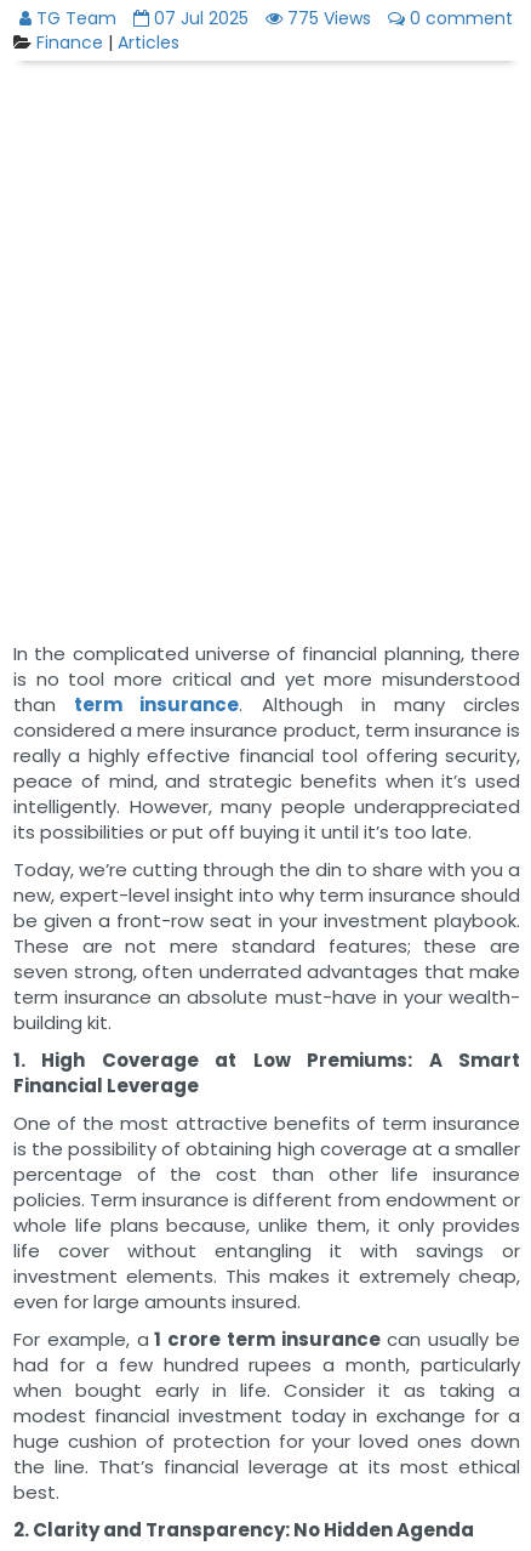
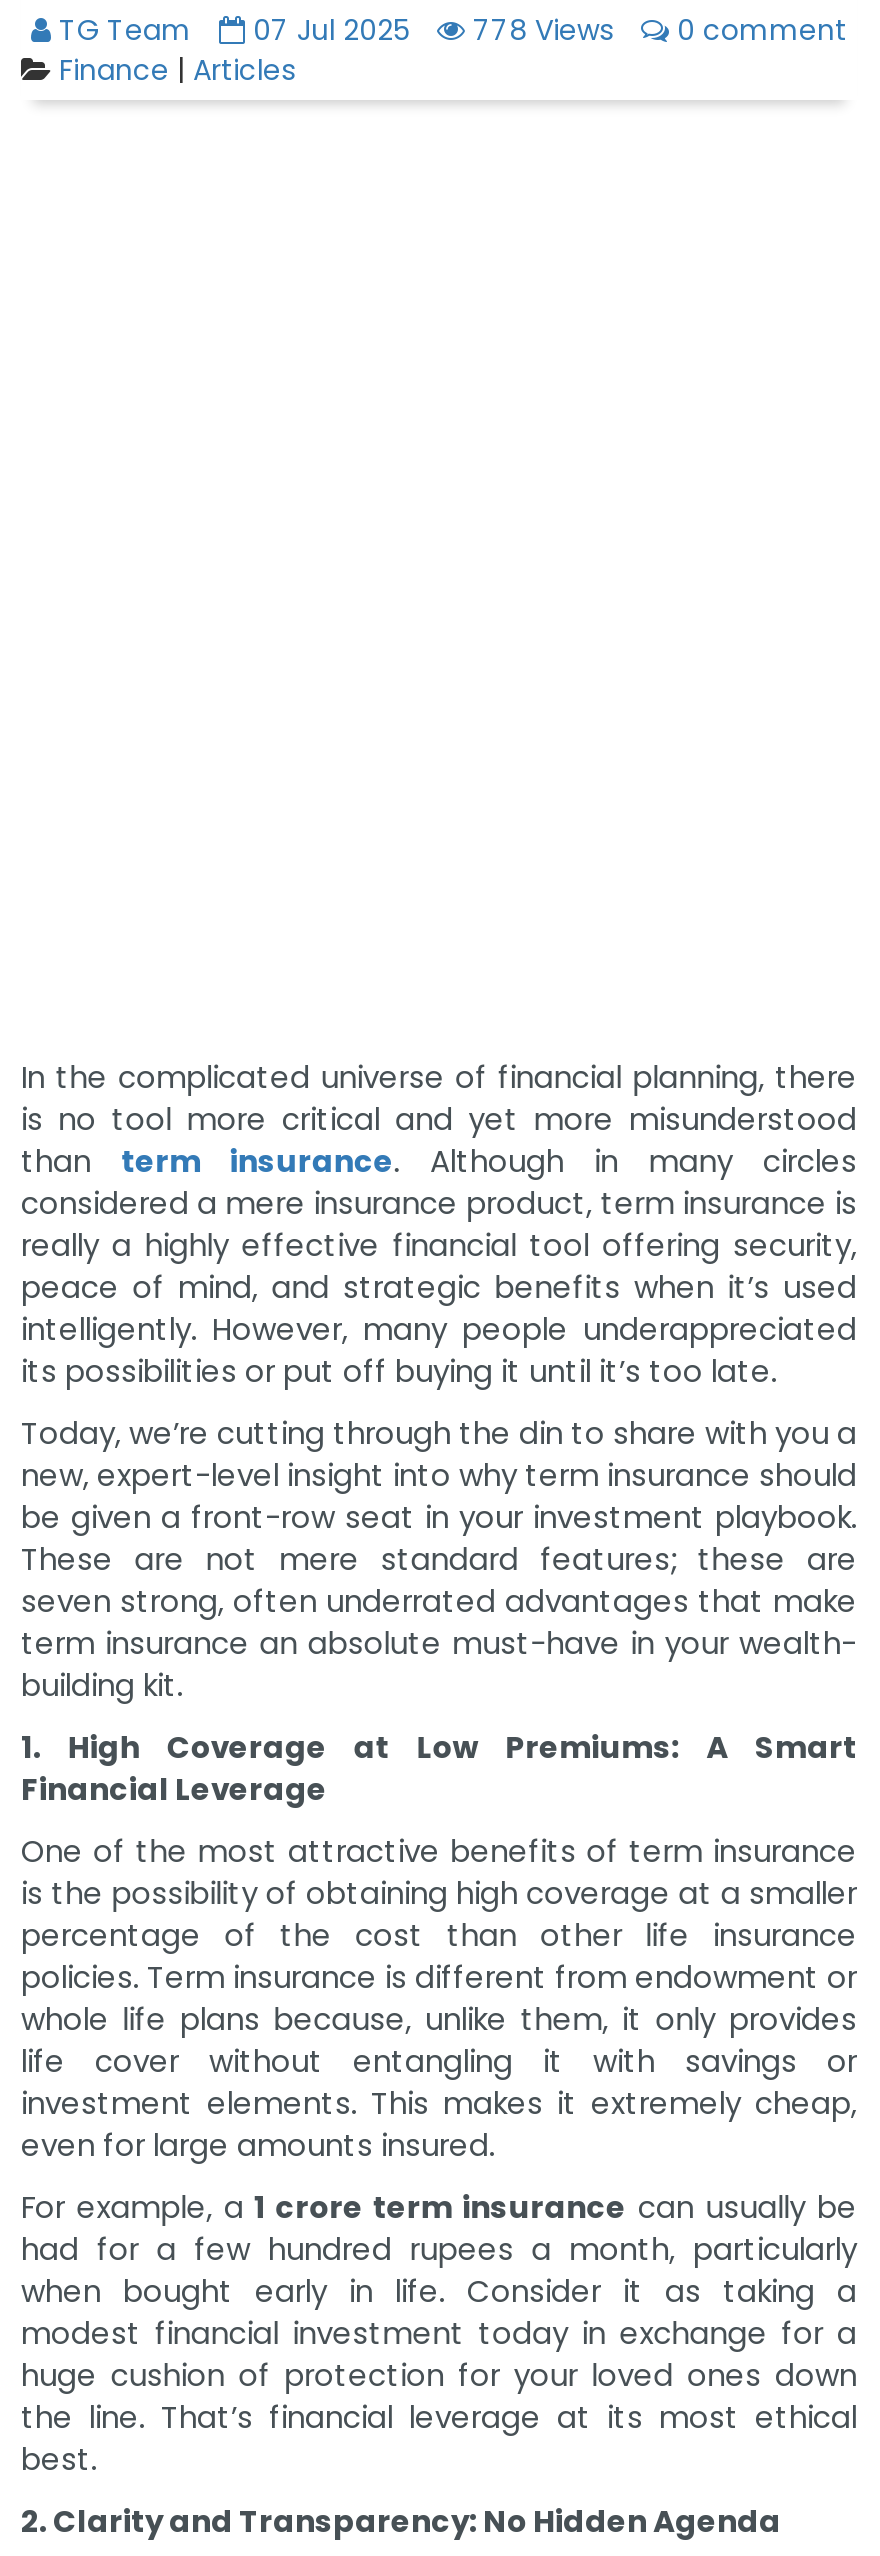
- TG Team 07 Jul 2025 775 Views 0 comment
+ TG Team 07 Jul 2025 778 Views 0 comment
